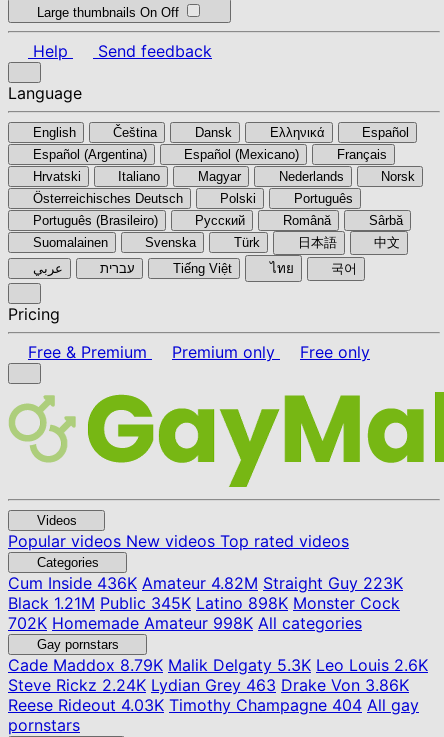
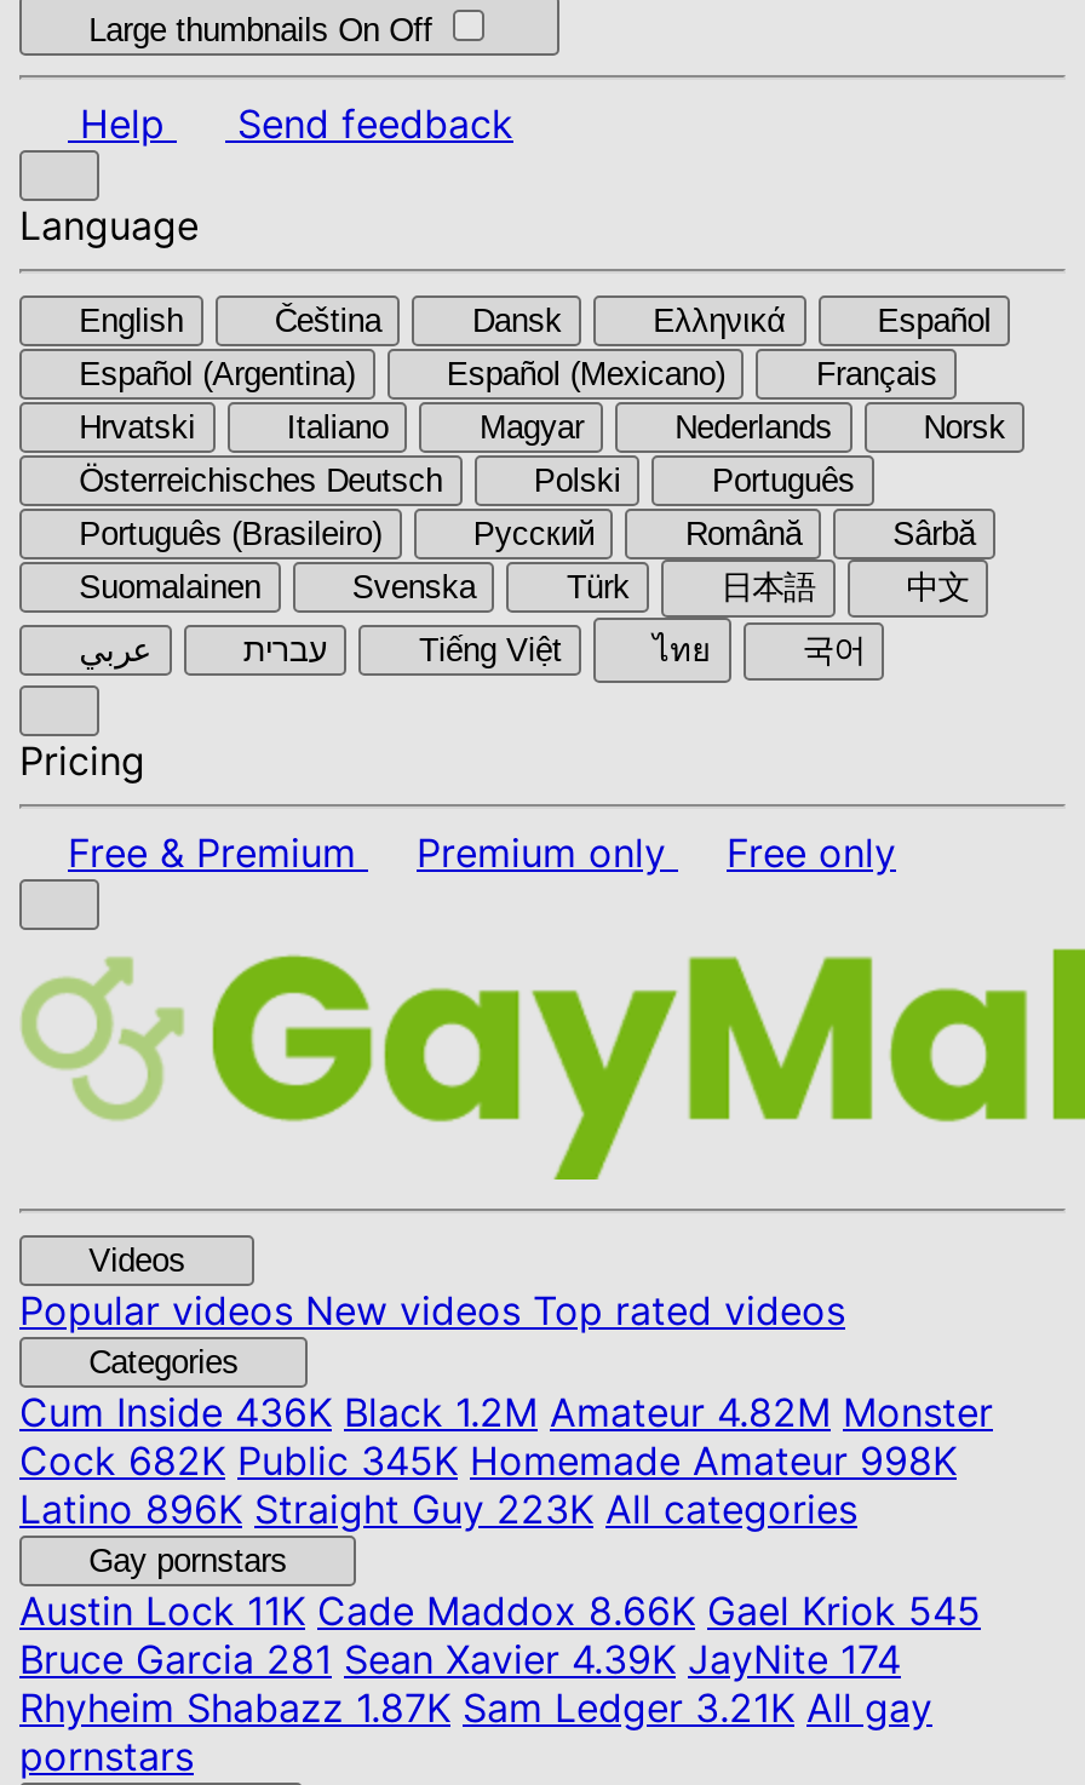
- Cum Inside436K Amateur 4.82M Straight Guy 223K
- Black 1.21M Public 345K Latino 898K Monster Cock
- 702K Homemade Amateur 998K All categories
+ Cum Inside436K Black 1.2M Amateur 4.82M Monster
+ Cock 682K Public 345K Homemade Amateur 998K
+ Latino 896K Straight Guy 223K All categories

- Cade Maddox8.79K Malik Delgaty 5.3K Leo Louis 2.6K
- Steve Rickz 2.24K Lydian Grey 463 Drake Von 3.86K
- Reese Rideout 4.03K Timothy Champagne 404 All gay
+ Austin Lock11K Cade Maddox 8.66K Gael Kriok 545
+ Bruce Garcia 281 Sean Xavier 4.39K JayNite 174
+ Rhyheim Shabazz 1.87K Sam Ledger 3.21K All gay
